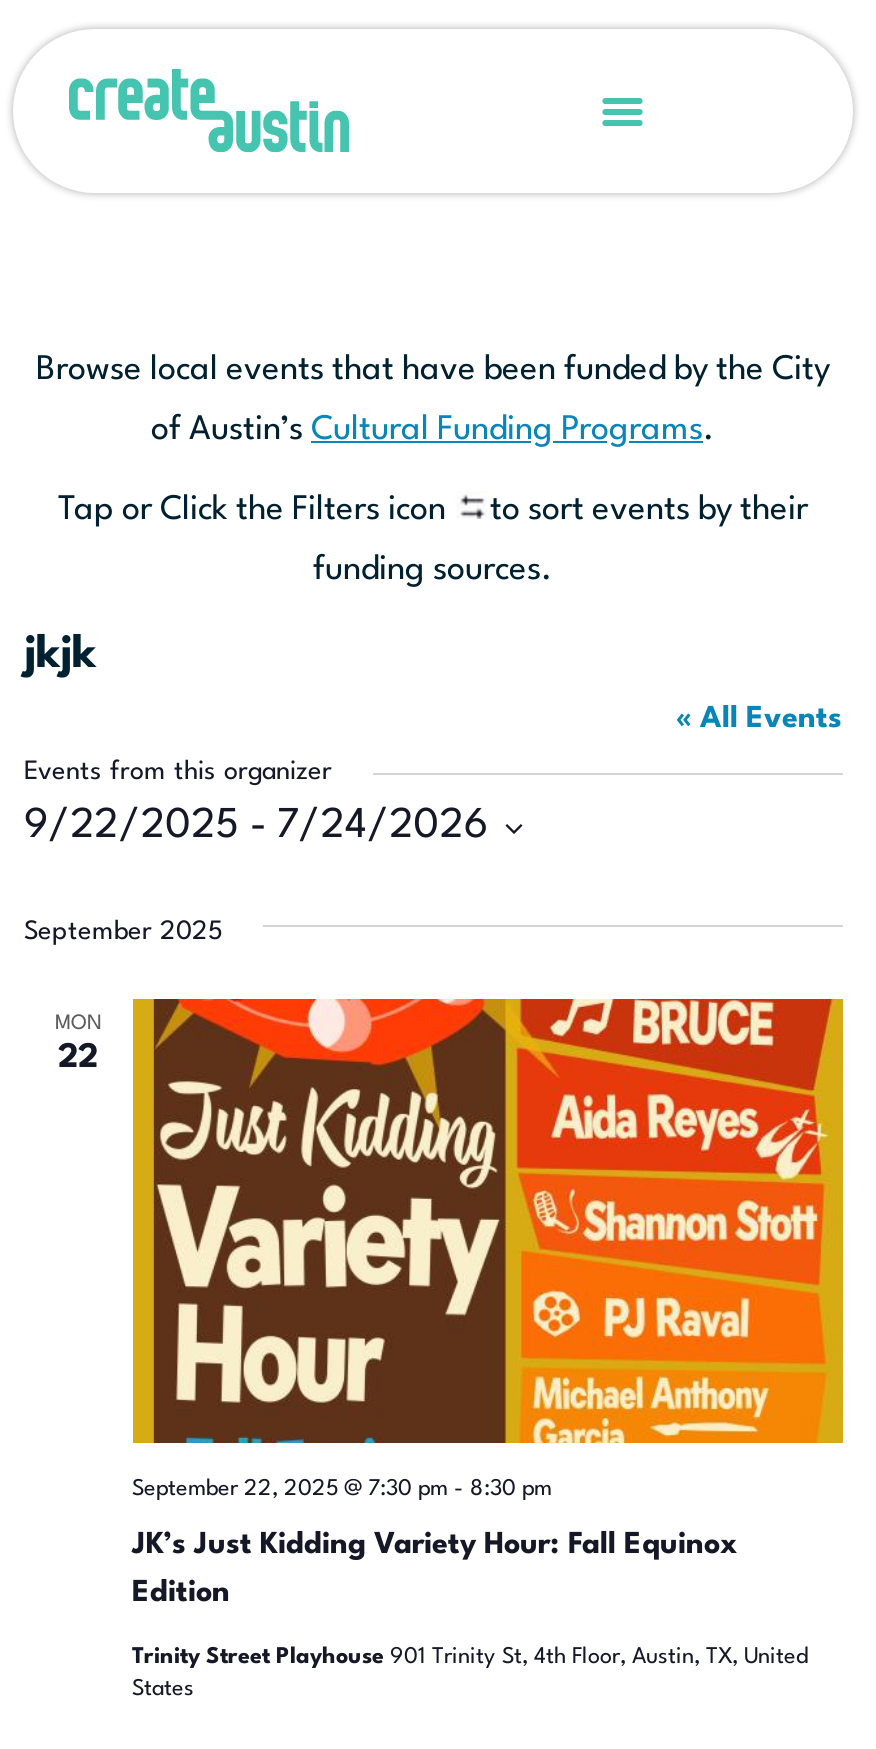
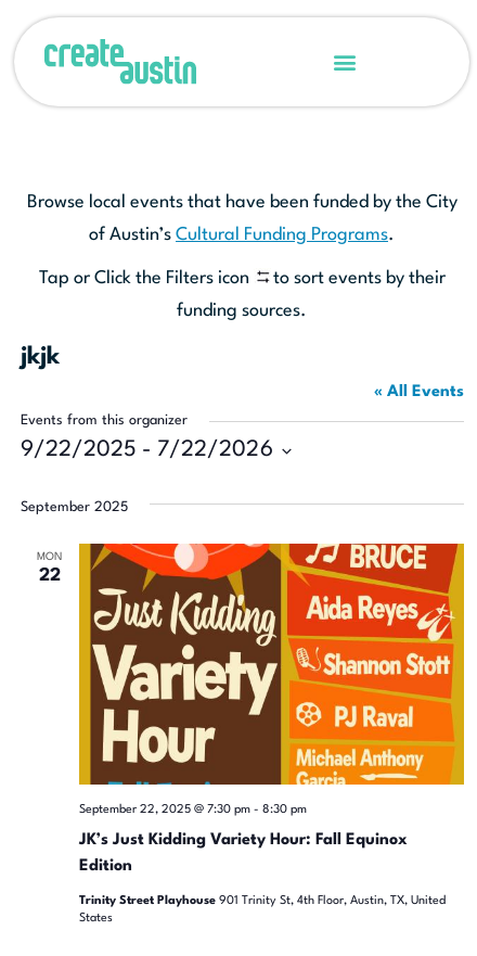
- 9/22/2025 - 7/24/2026
+ 9/22/2025 - 7/22/2026
